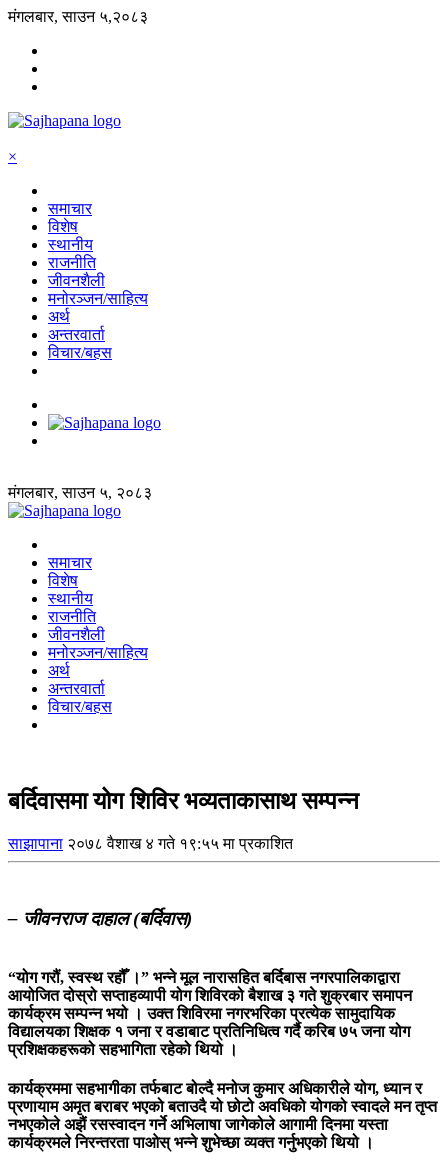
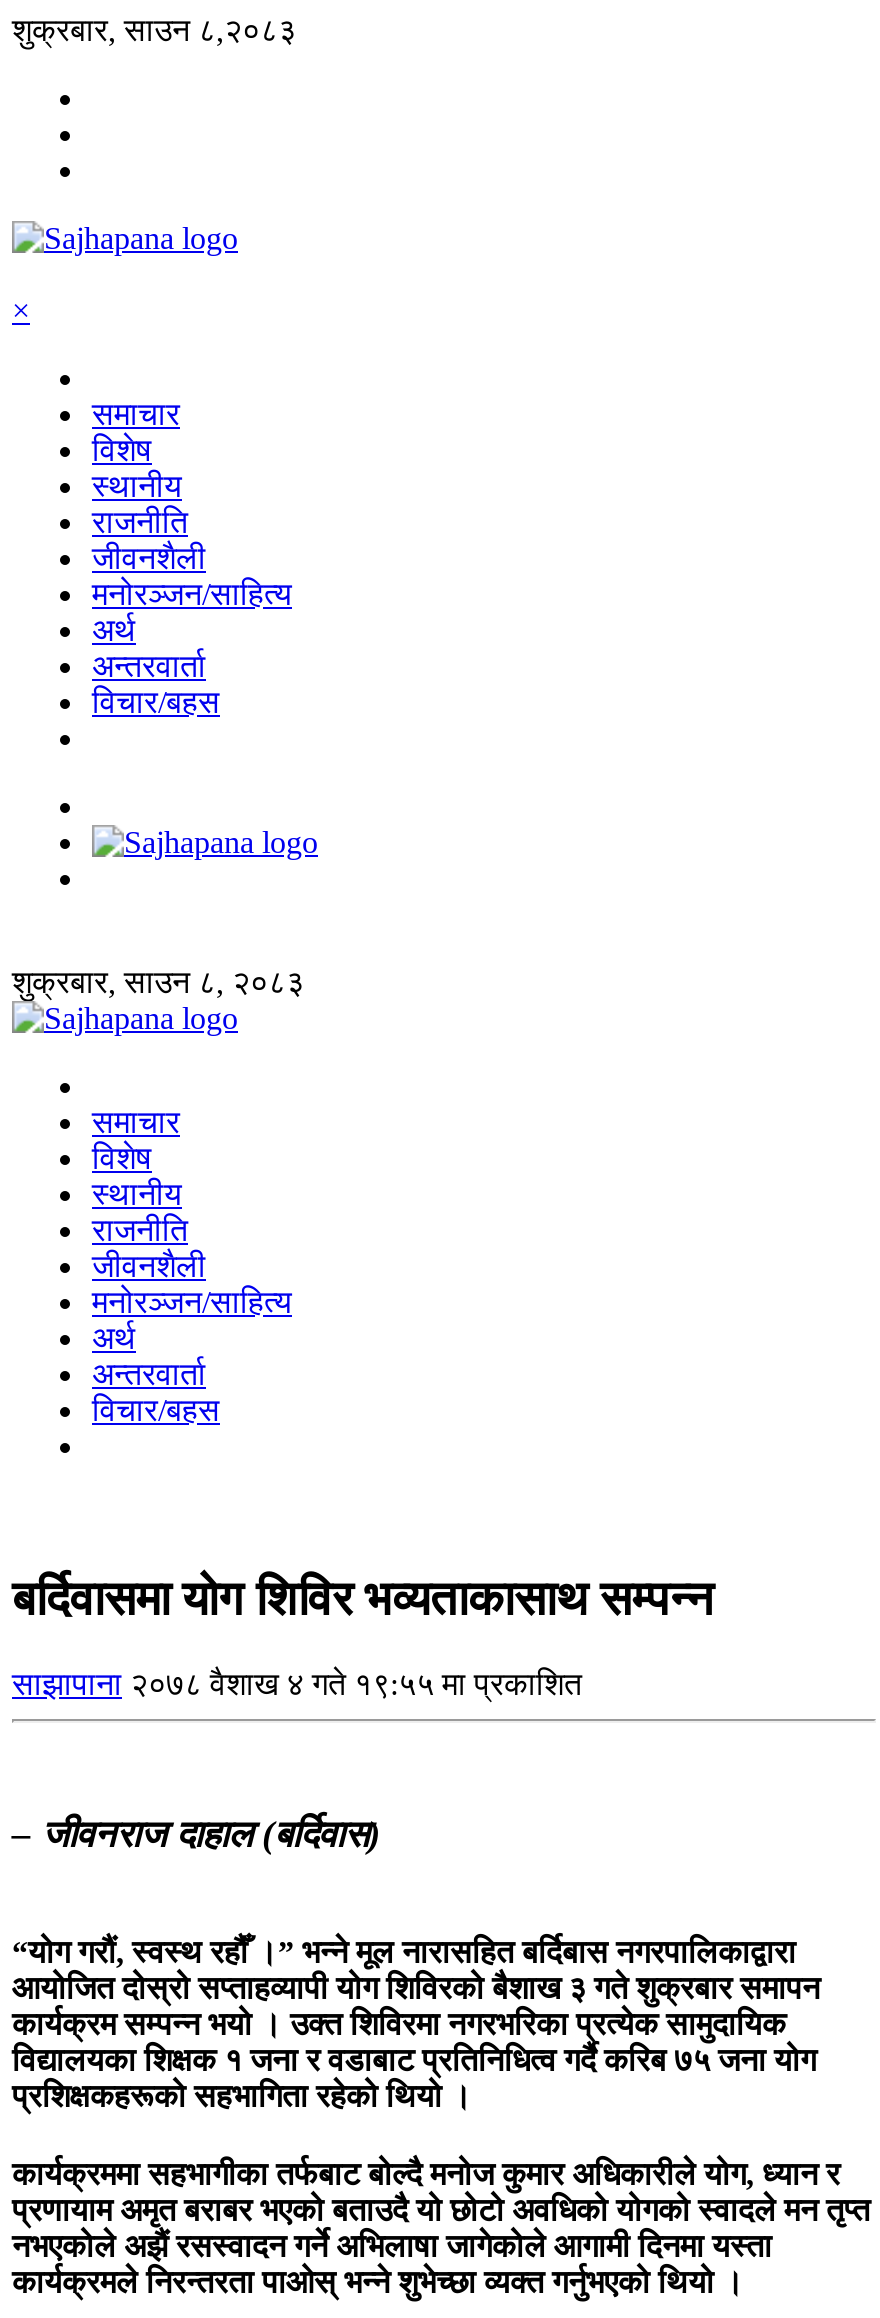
- मंगलबार, साउन ५,२०८३
+ शुक्रबार, साउन ८,२०८३

- मंगलबार, साउन ५, २०८३
+ शुक्रबार, साउन ८, २०८३
